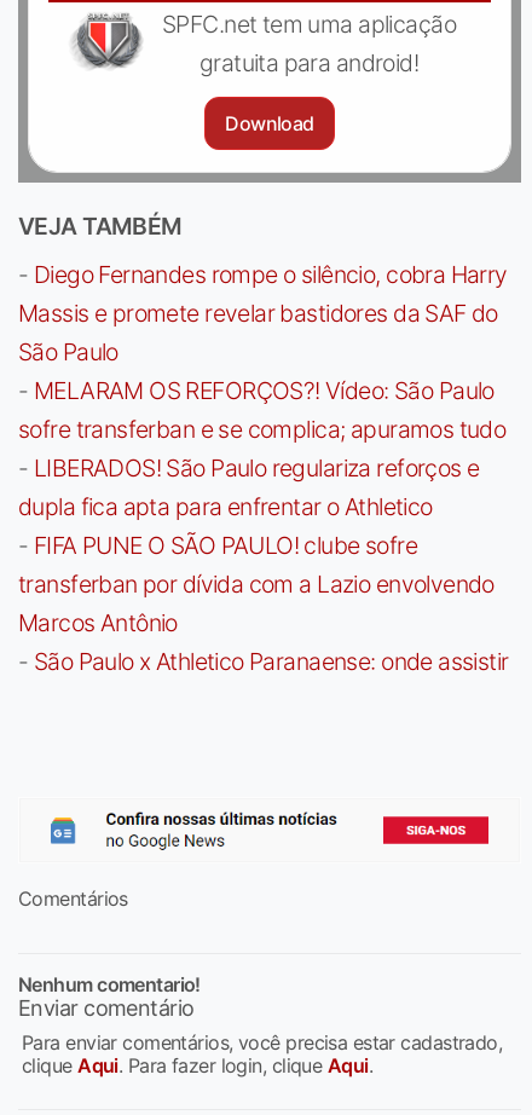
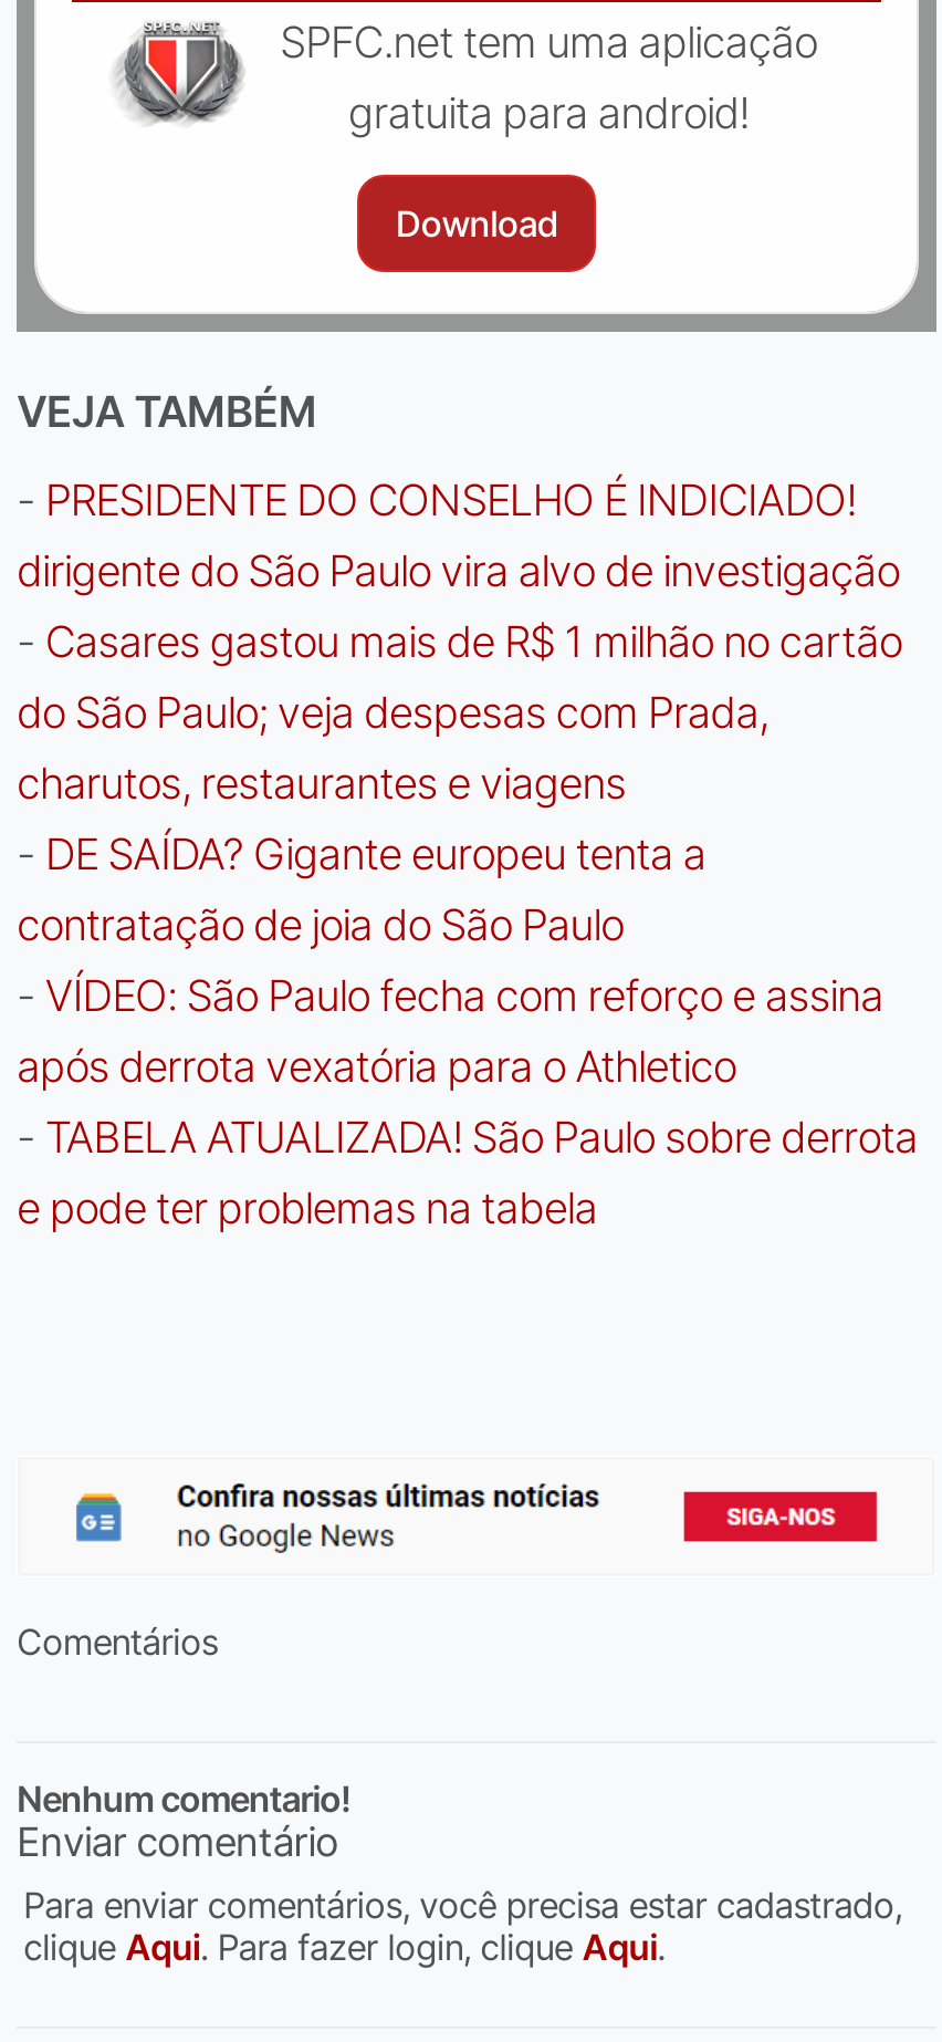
- - Diego Fernandes rompe o silêncio, cobra Harry
- Massis e promete revelar bastidores da SAF do
- São Paulo
- - MELARAM OS REFORÇOS?! Vídeo: São Paulo
- sofre transferban e se complica; apuramos tudo
- - LIBERADOS! São Paulo regulariza reforços e
- dupla fica apta para enfrentar o Athletico
- - FIFA PUNE O SÃO PAULO! clube sofre
- transferban por dívida com a Lazio envolvendo
- Marcos Antônio
- - São Paulo x Athletico Paranaense: onde assistir
+ - PRESIDENTE DO CONSELHO É INDICIADO!
+ dirigente do São Paulo vira alvo de investigação
+ - Casares gastou mais de R$ 1 milhão no cartão
+ do São Paulo; veja despesas com Prada,
+ charutos, restaurantes e viagens
+ - DE SAÍDA? Gigante europeu tenta a
+ contratação de joia do São Paulo
+ - VÍDEO: São Paulo fecha com reforço e assina
+ após derrota vexatória para o Athletico
+ - TABELA ATUALIZADA! São Paulo sobre derrota
+ e pode ter problemas na tabela
